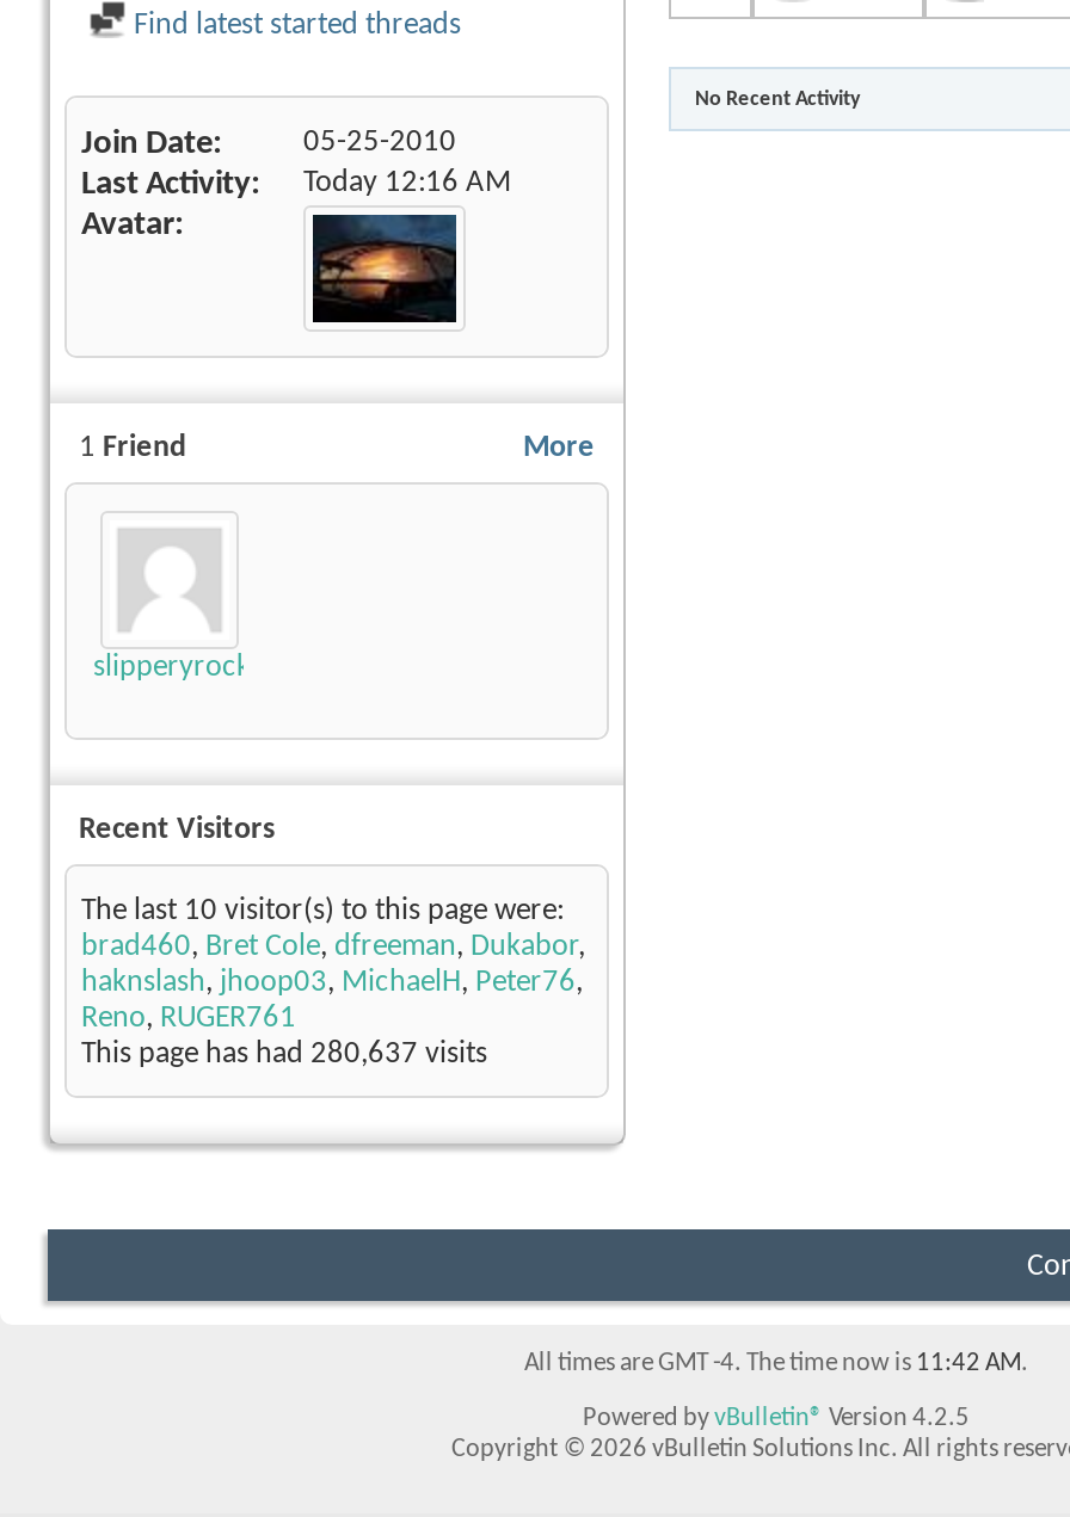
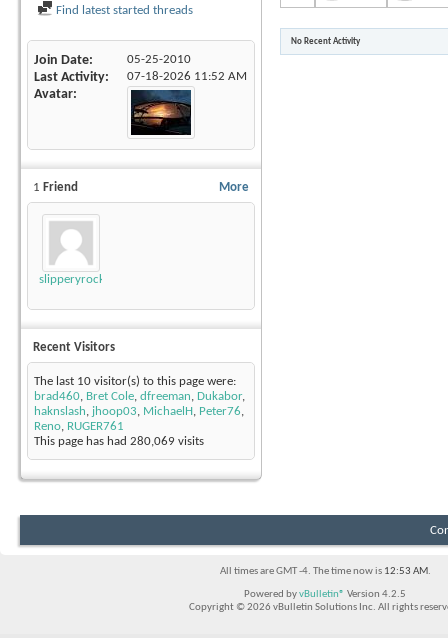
- Last Activity Today 12:16 AM
+ Last Activity 07-18-2026 11:52 AM

- This page has had 280,637 visits
+ This page has had 280,069 visits

- All times are GMT -4. The time now is 11:42 AM.
+ All times are GMT -4. The time now is 12:53 AM.
